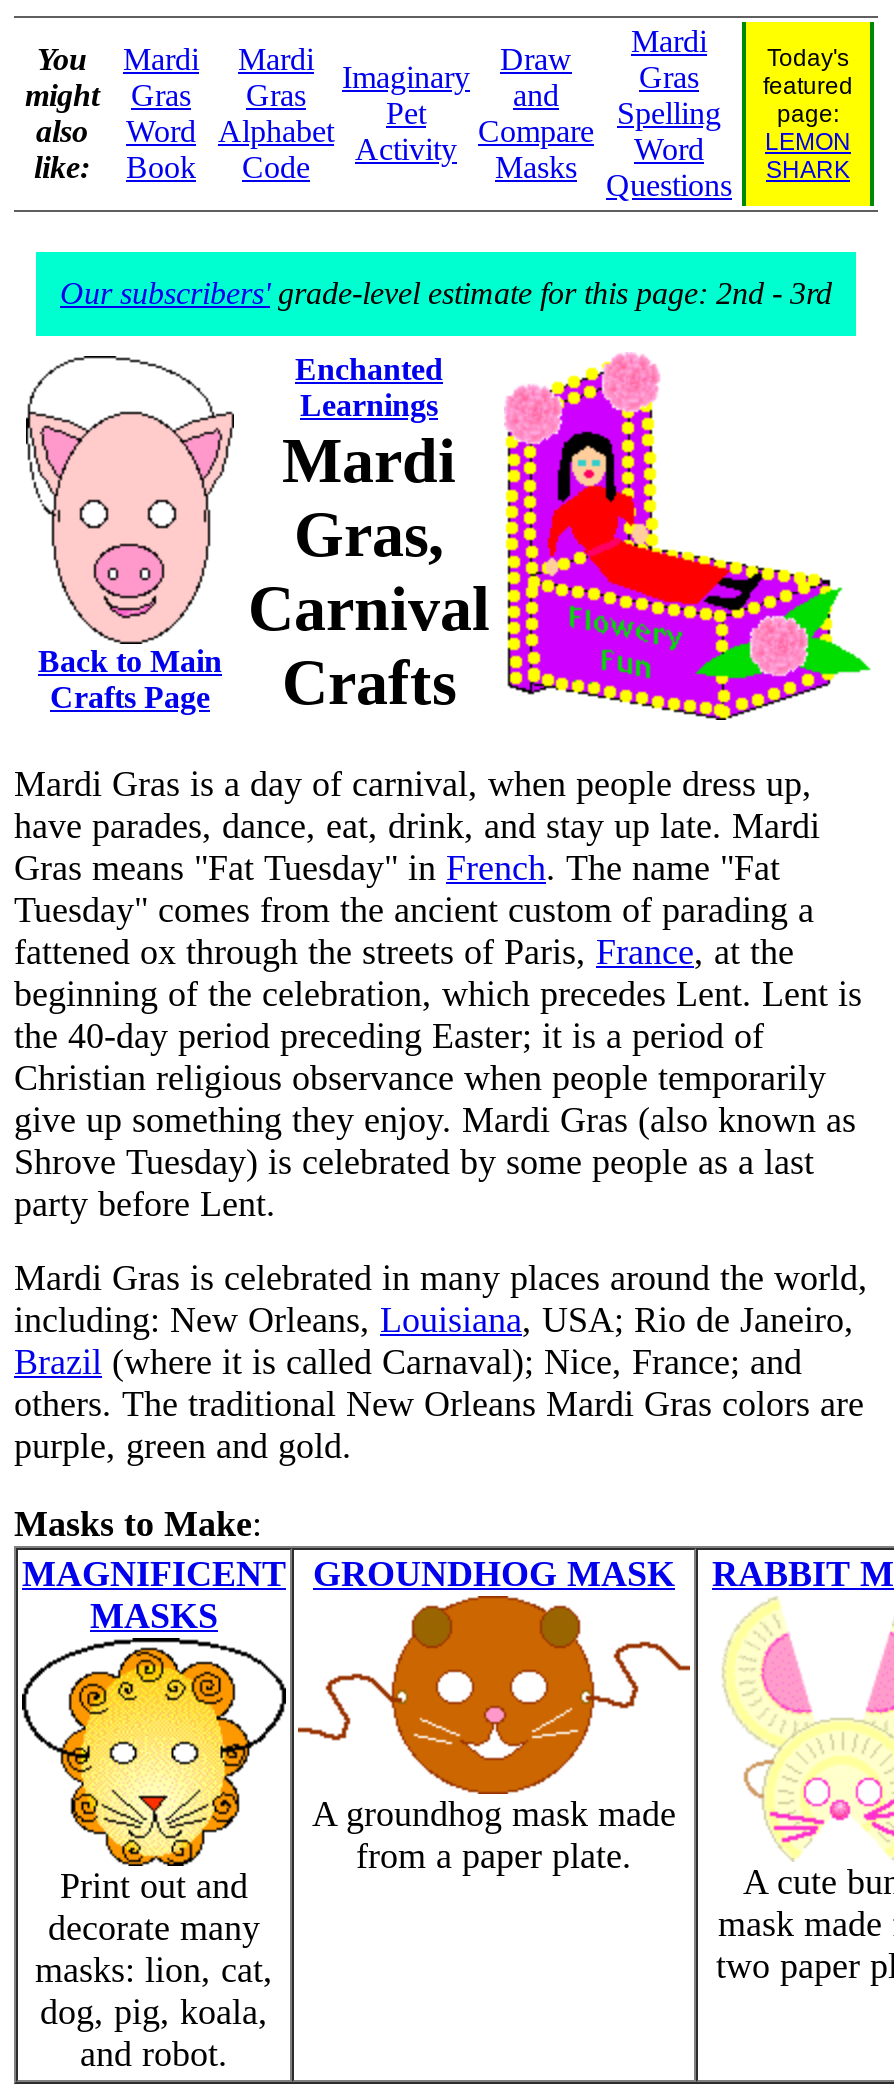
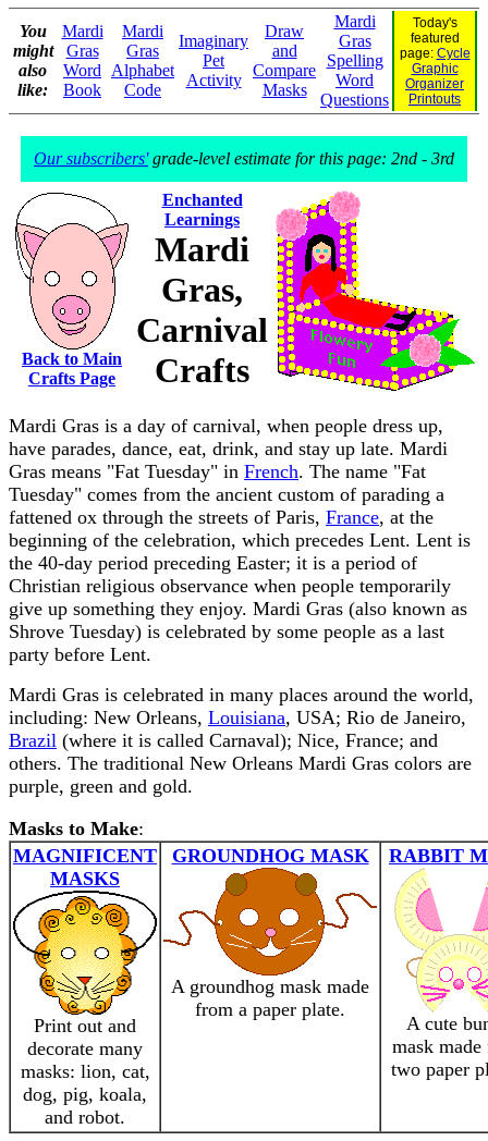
- page:
- LEMON
- SHARK
+ page: Cycle
+ Graphic
+ Organizer
+ Printouts
